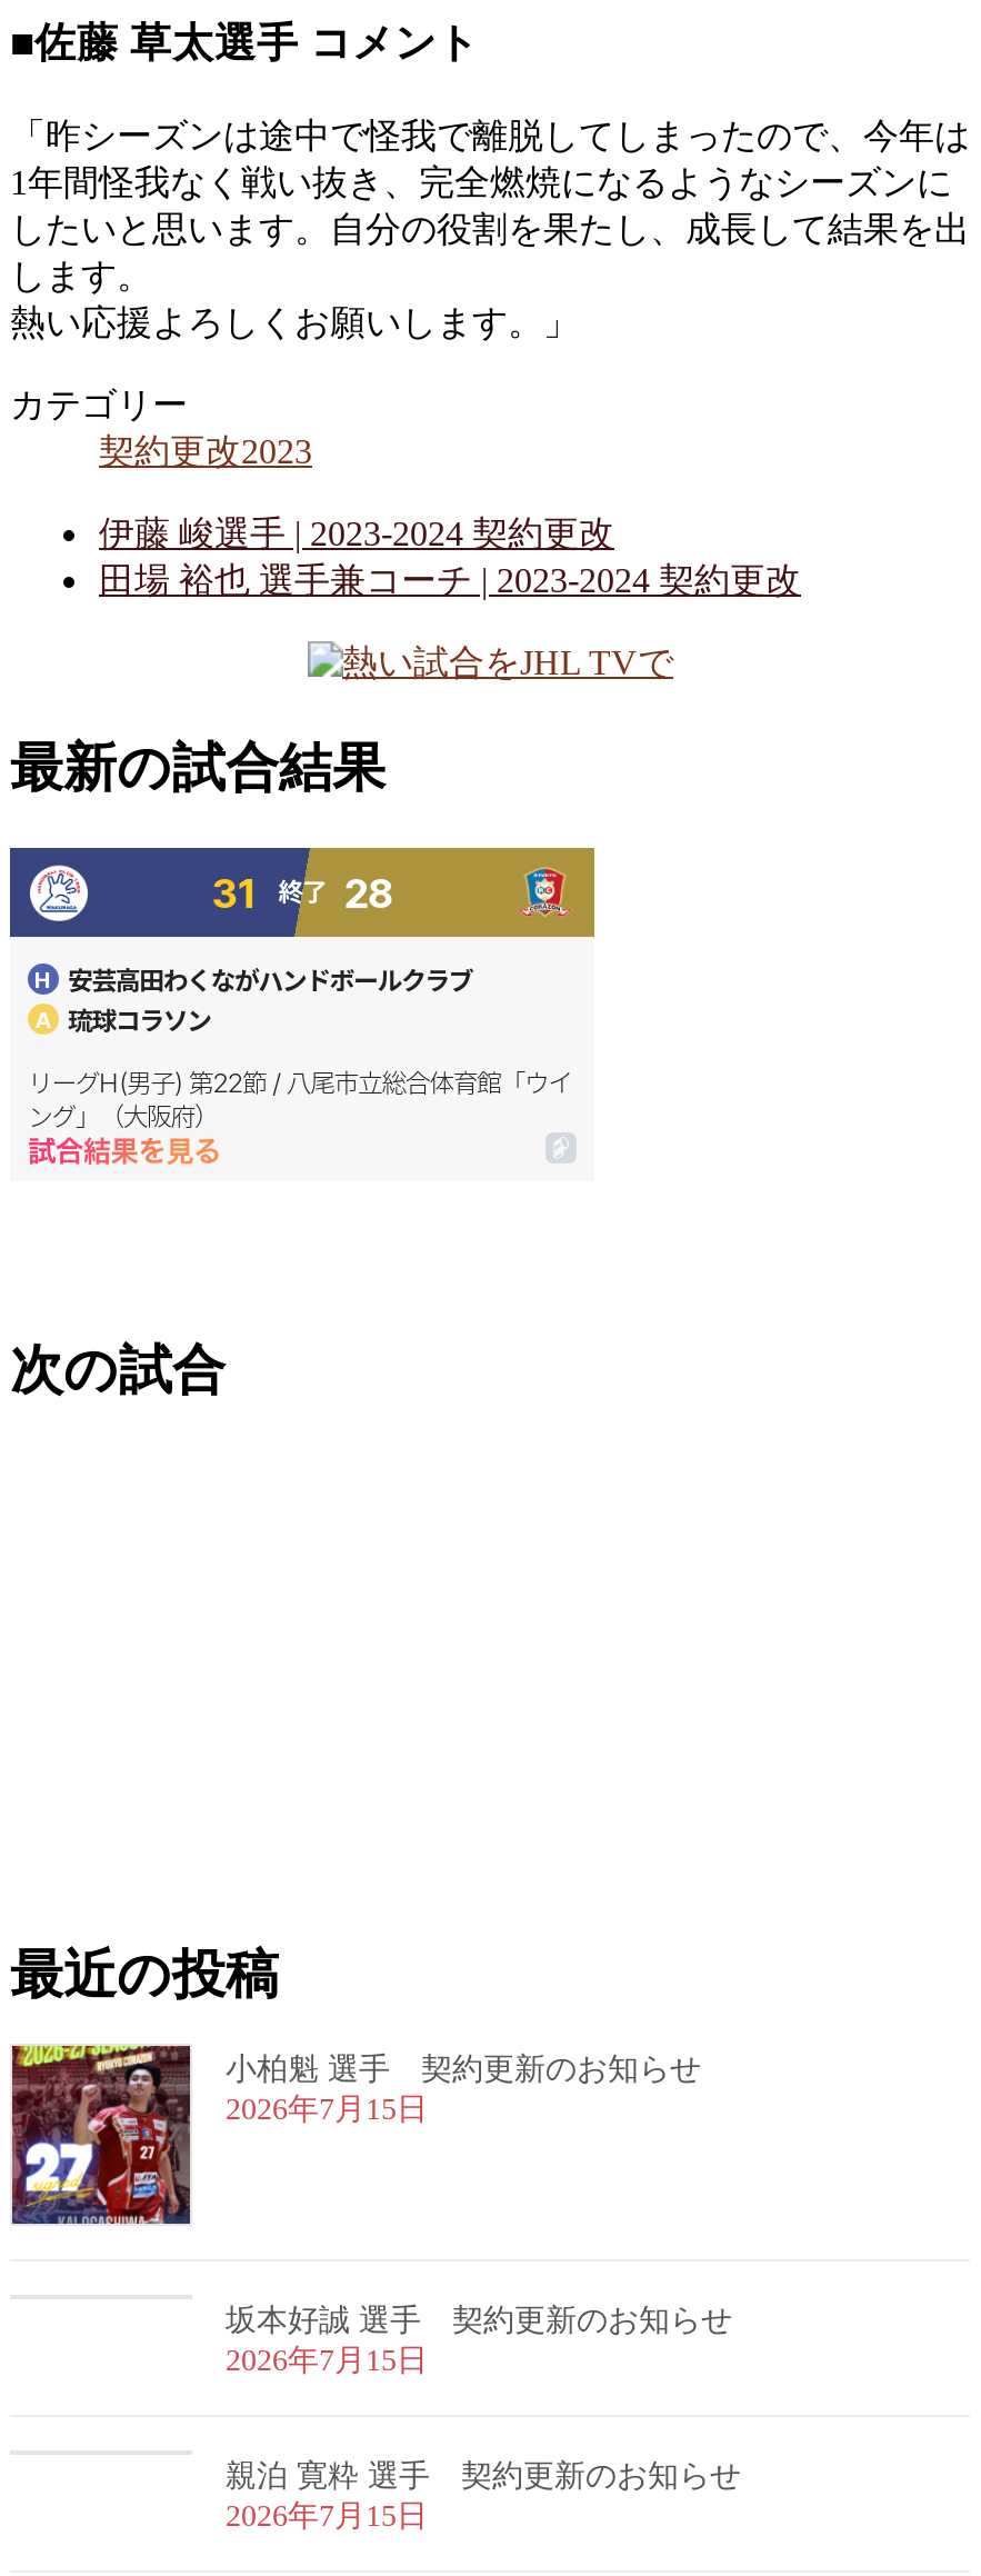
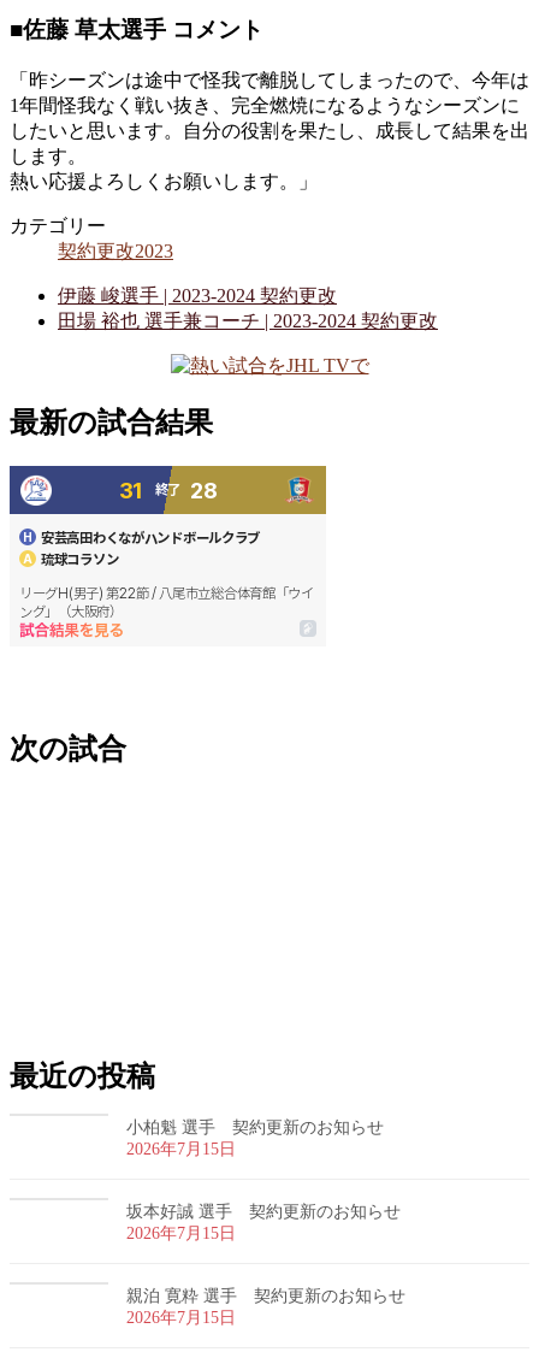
- [image]
